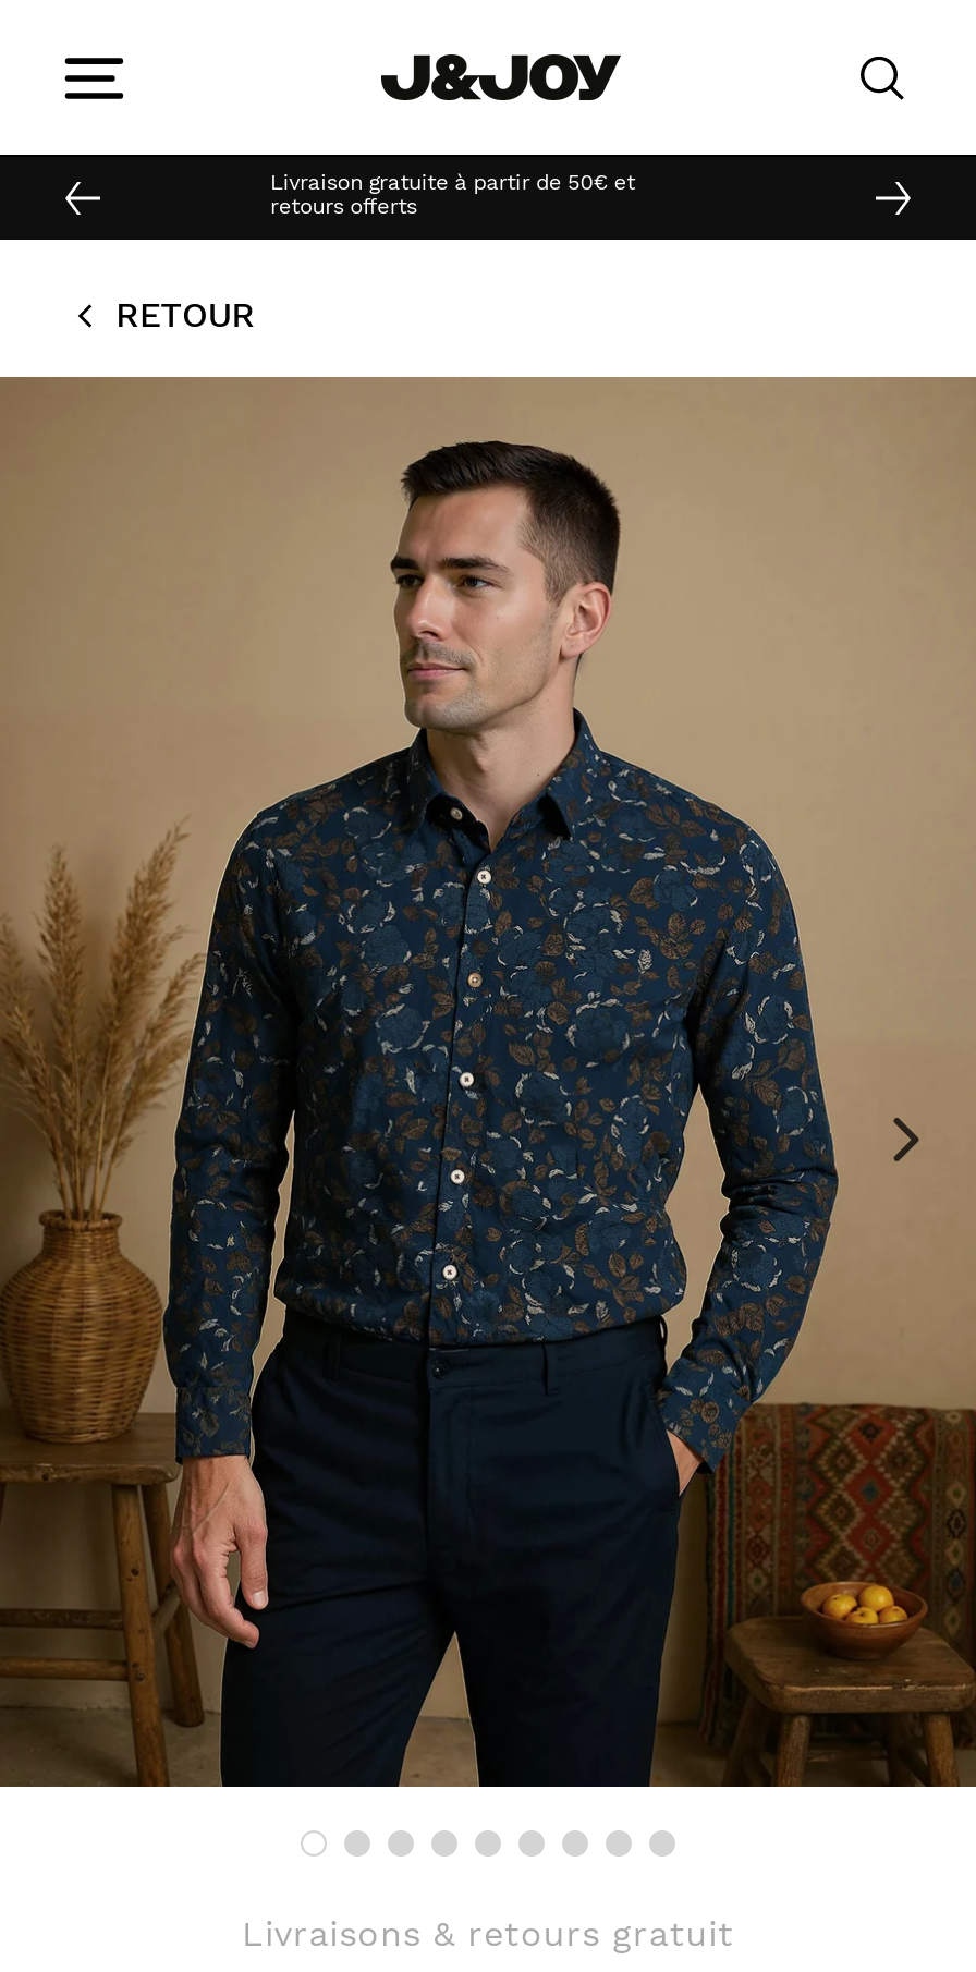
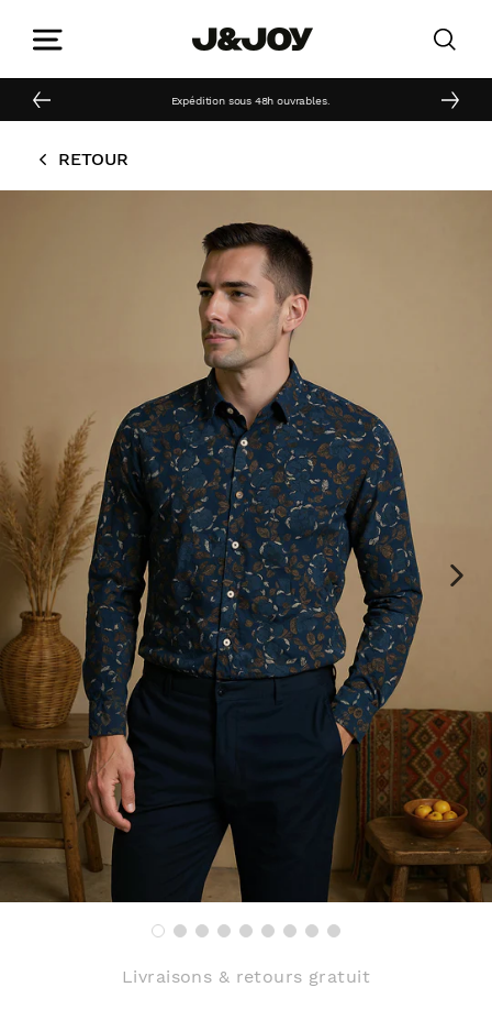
- Livraison gratuite à partir de 50€ et
- retours offerts
+ Expédition sous 48h ouvrables.
